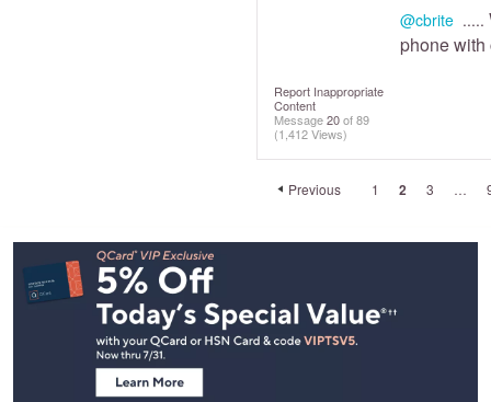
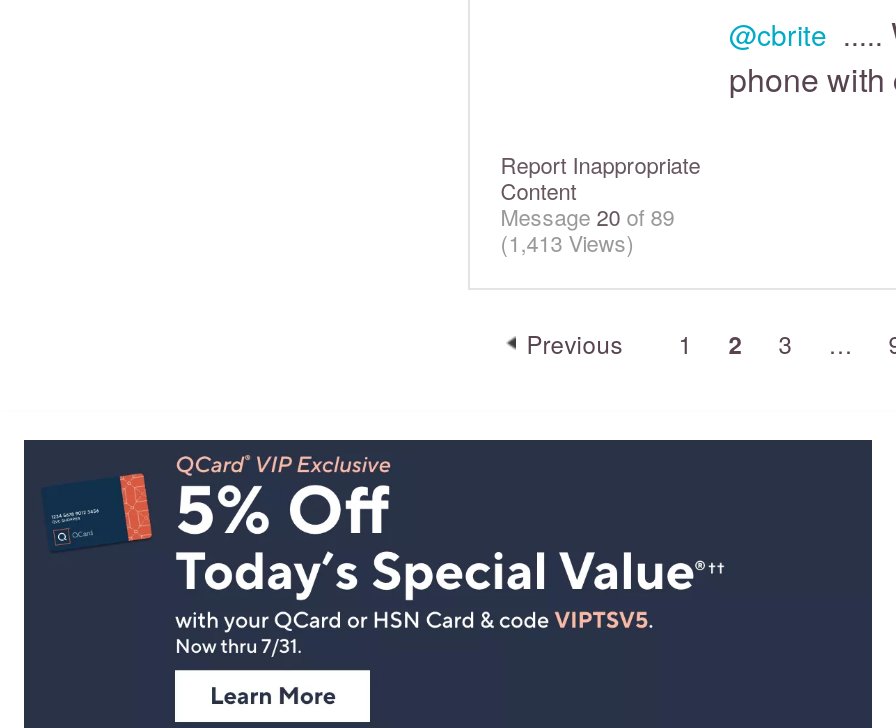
- (1,412 Views)
+ (1,413 Views)
